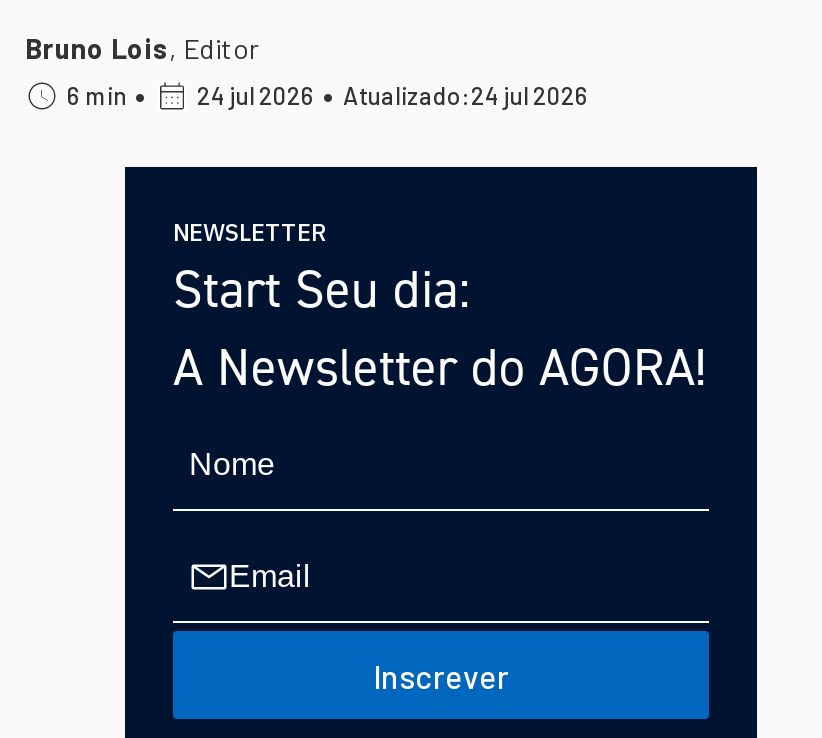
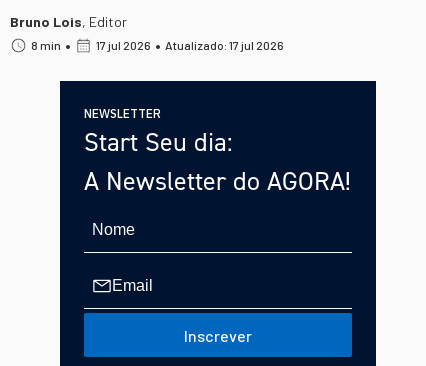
- 6 min •
+ 8 min •

- 24 jul 2026 • Atualizado: 24 jul 2026
+ 17 jul 2026 • Atualizado: 17 jul 2026
